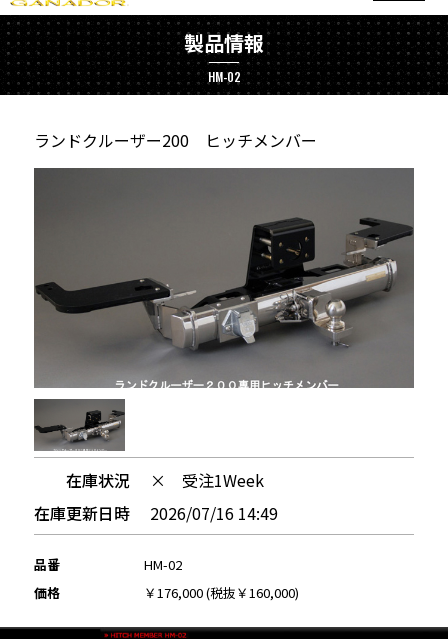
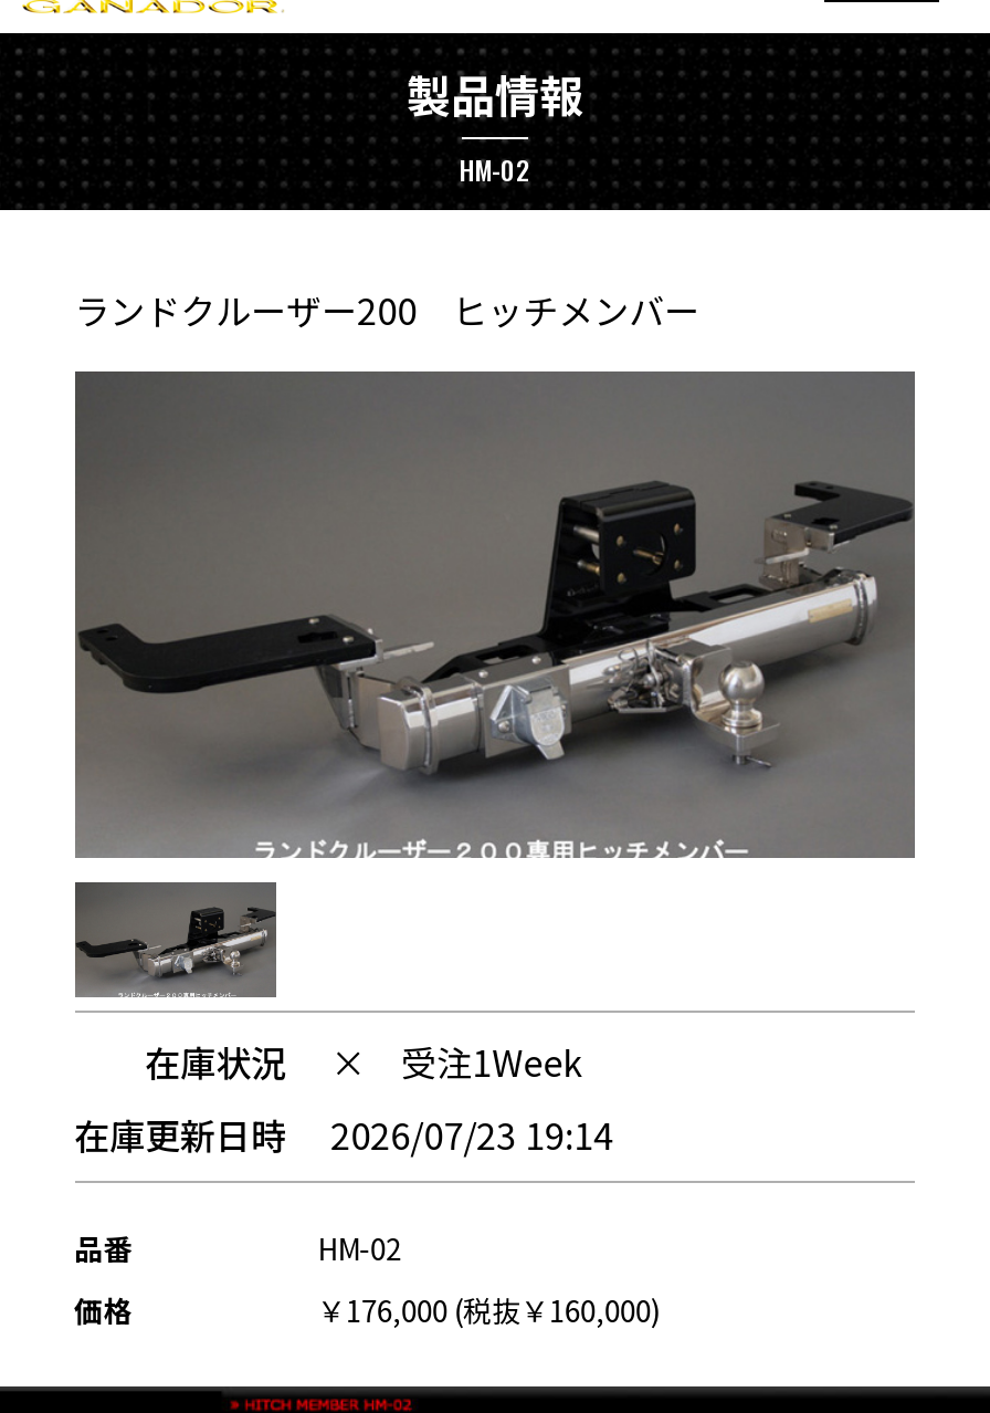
- 在庫更新日時 2026/07/16 14:49
+ 在庫更新日時 2026/07/23 19:14
